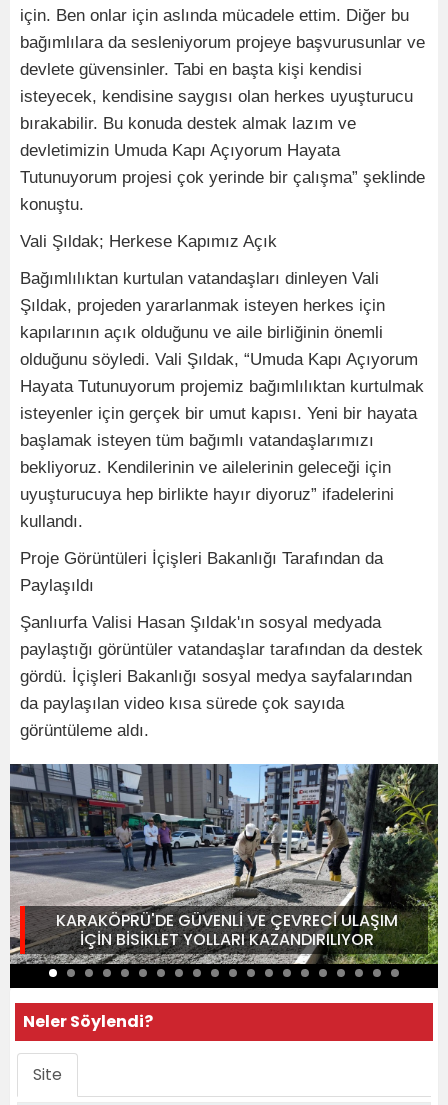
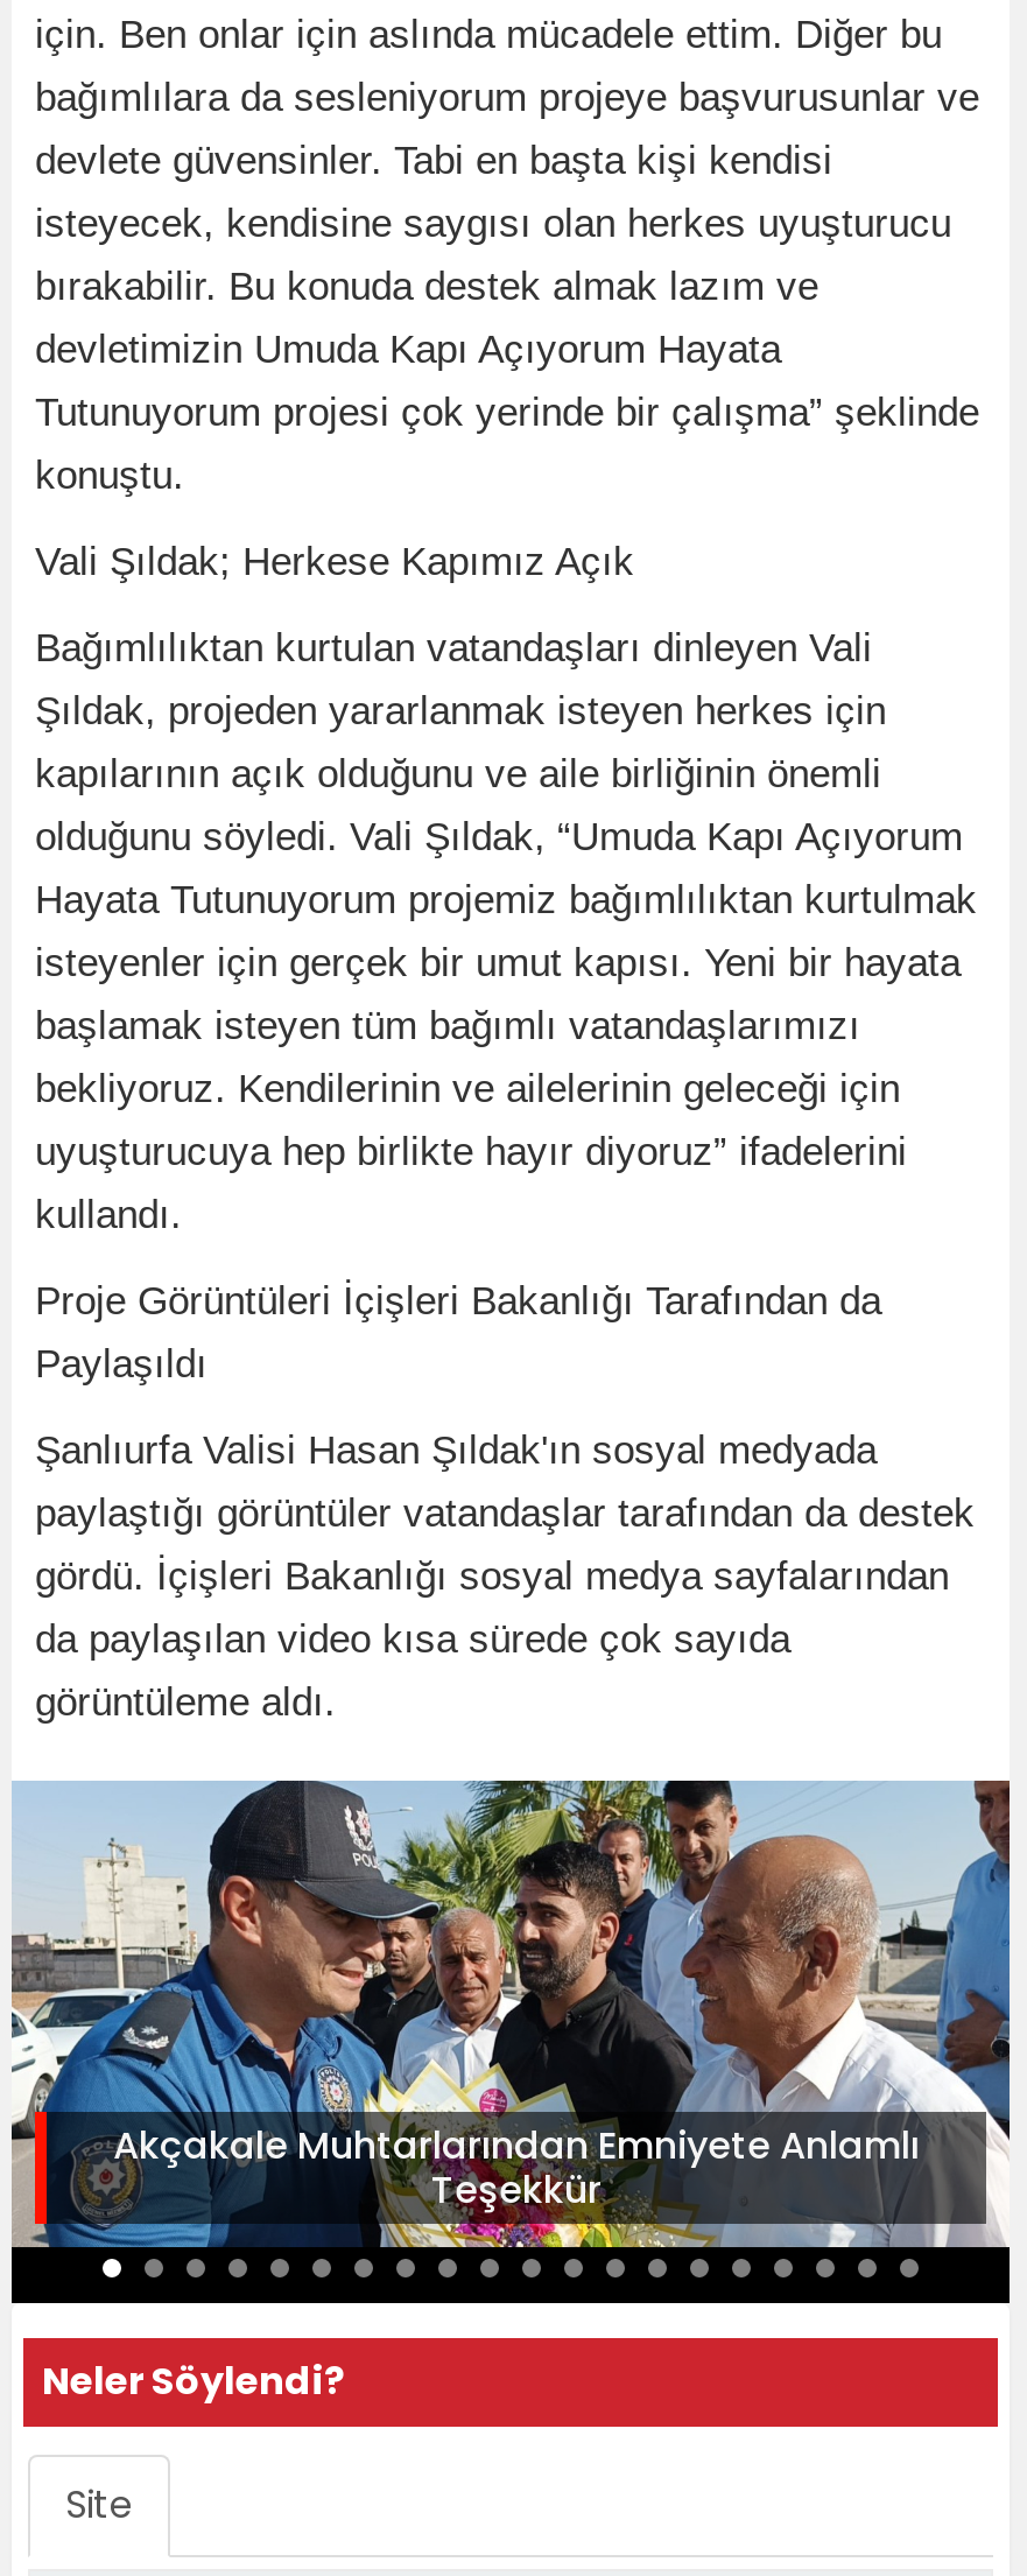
- [image]
- KARAKÖPRÜ'DE GÜVENLİ VE ÇEVRECİ ULAŞIM
- İÇİN BİSİKLET YOLLARI KAZANDIRILIYOR
+ [image]
+ Akçakale Muhtarlarından Emniyete Anlamlı
+ Teşekkür
